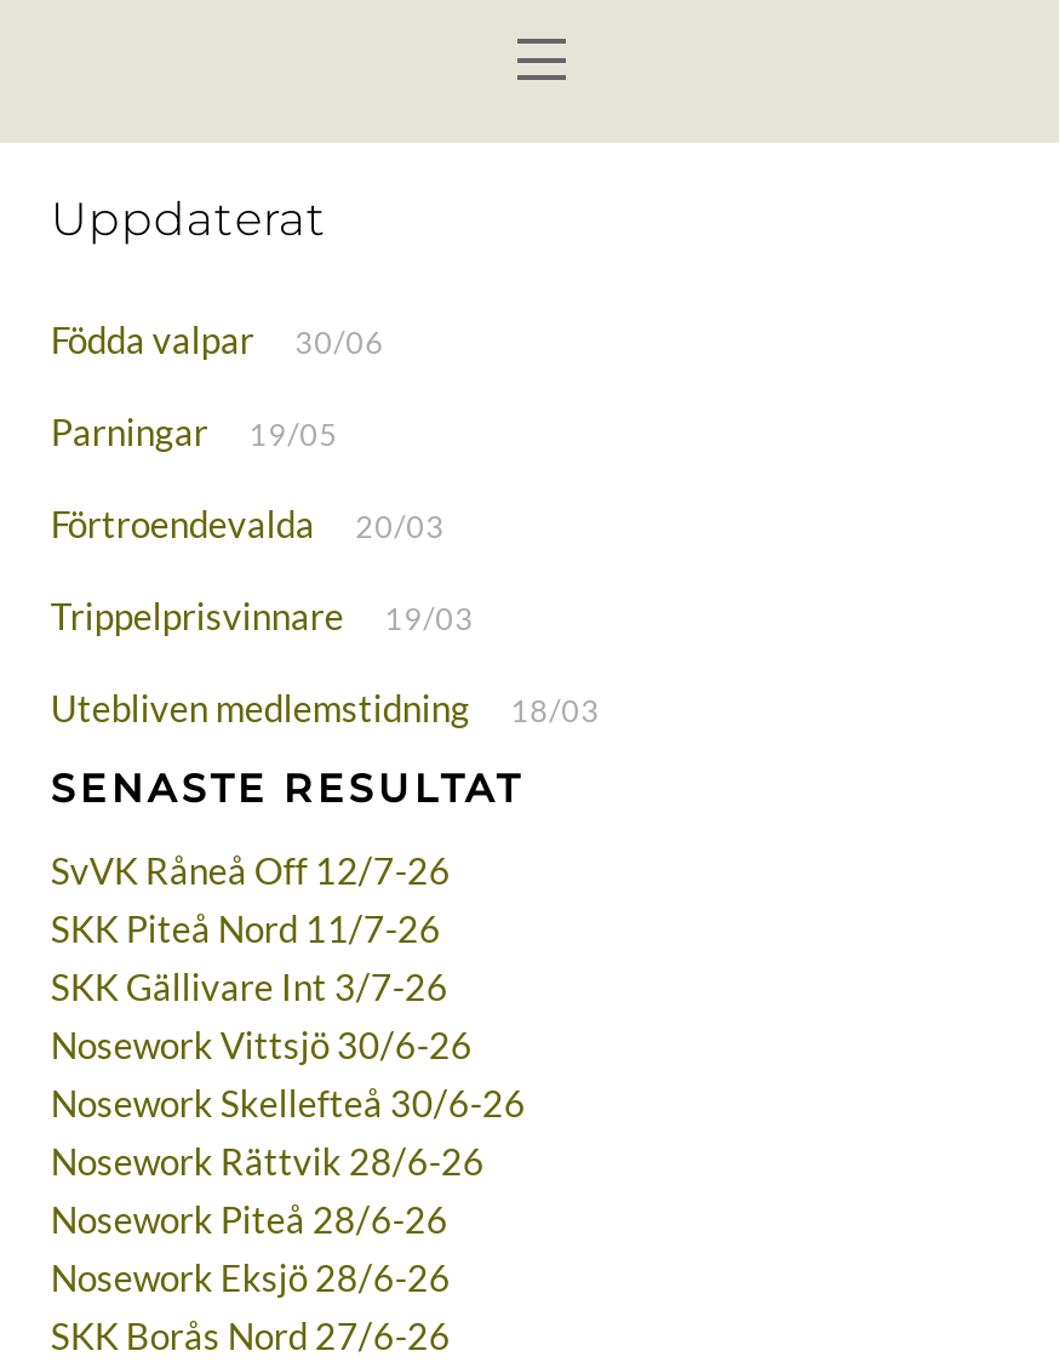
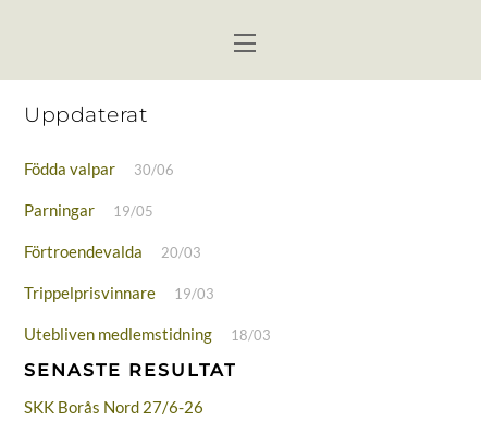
- SvVK Råneå Off 12/7-26
- SKK Piteå Nord 11/7-26
- SKK Gällivare Int 3/7-26
- Nosework Vittsjö 30/6-26
- Nosework Skellefteå 30/6-26
- Nosework Rättvik 28/6-26
- Nosework Piteå 28/6-26
- Nosework Eksjö 28/6-26
